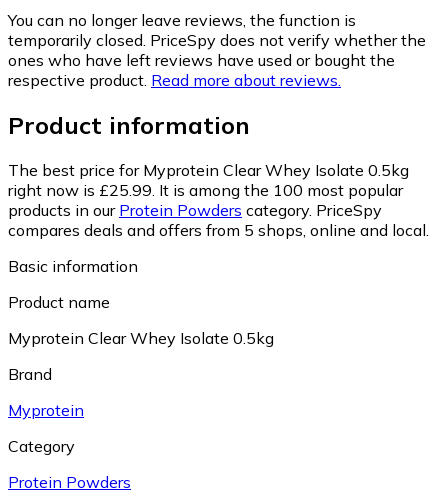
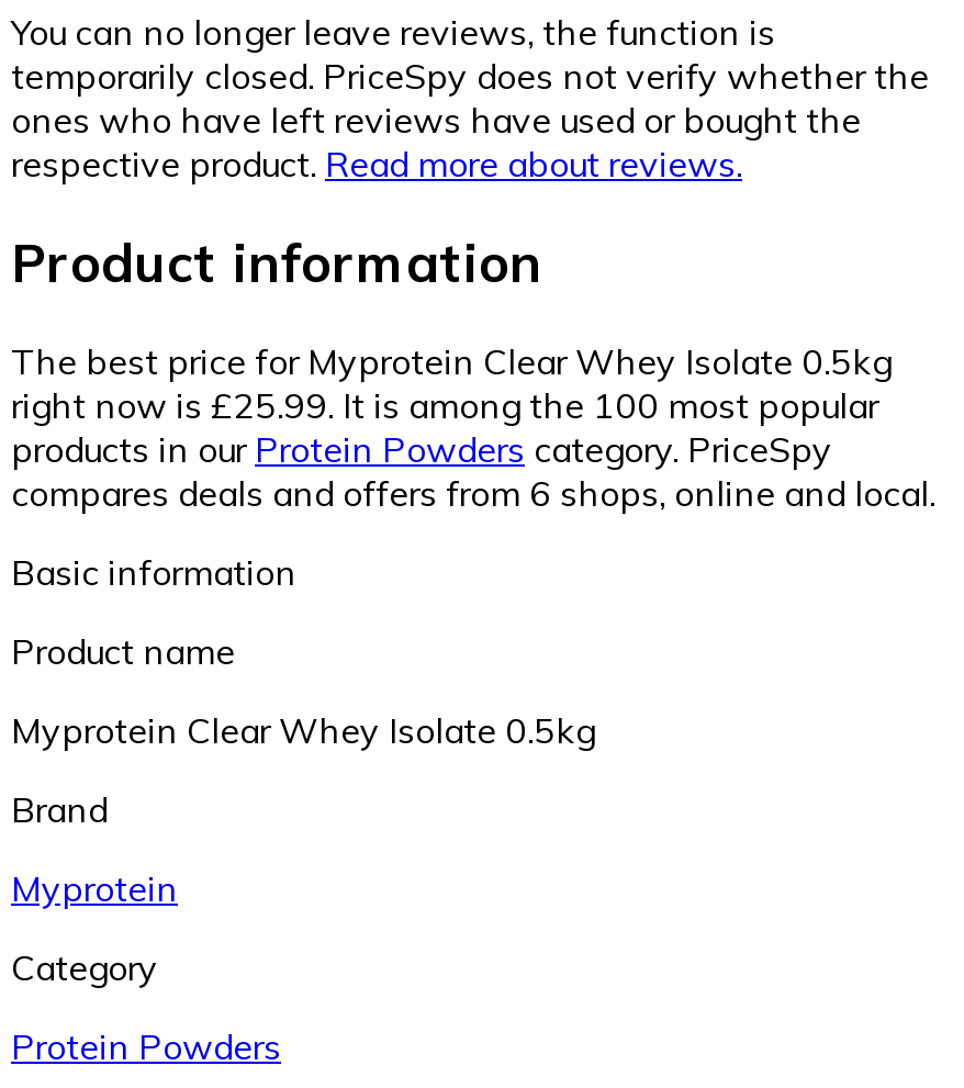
- compares deals and offers from 5 shops, online and local.
+ compares deals and offers from 6 shops, online and local.
